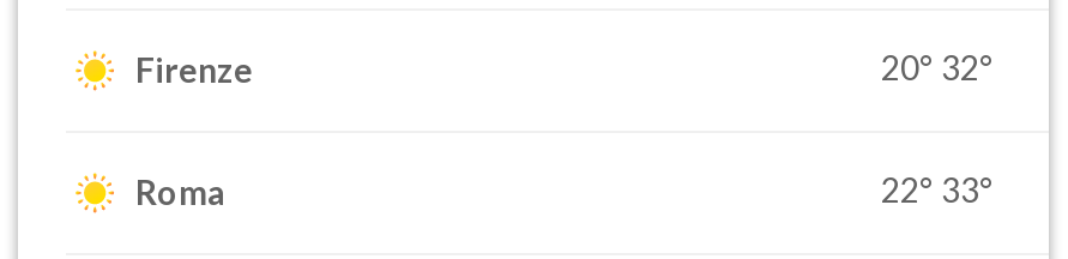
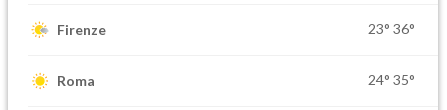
- 20° 32°
+ 23° 36°

- 22° 33°
+ 24° 35°
